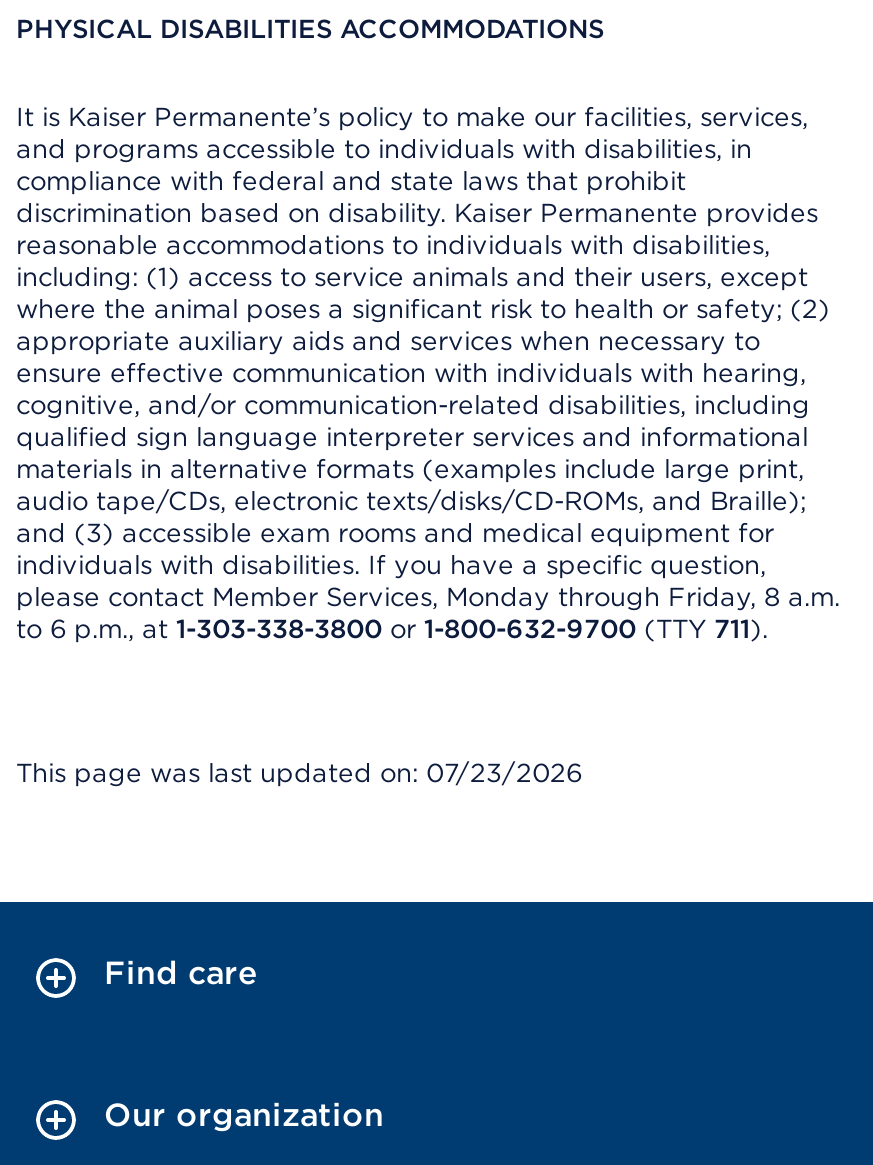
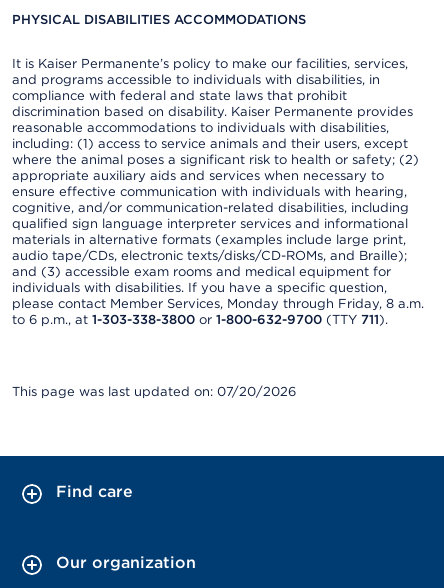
- This page was last updated on: 07/23/2026
+ This page was last updated on: 07/20/2026
